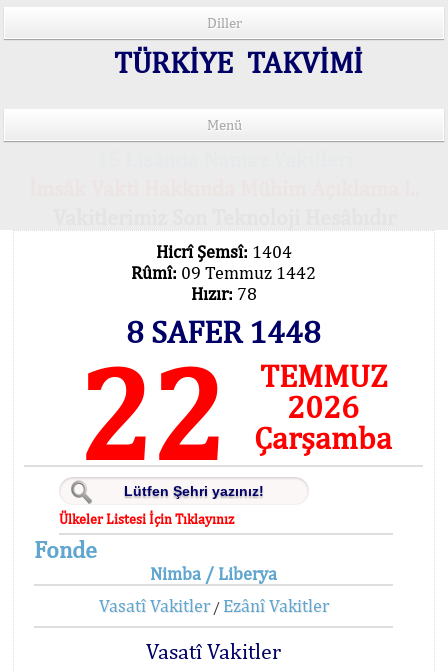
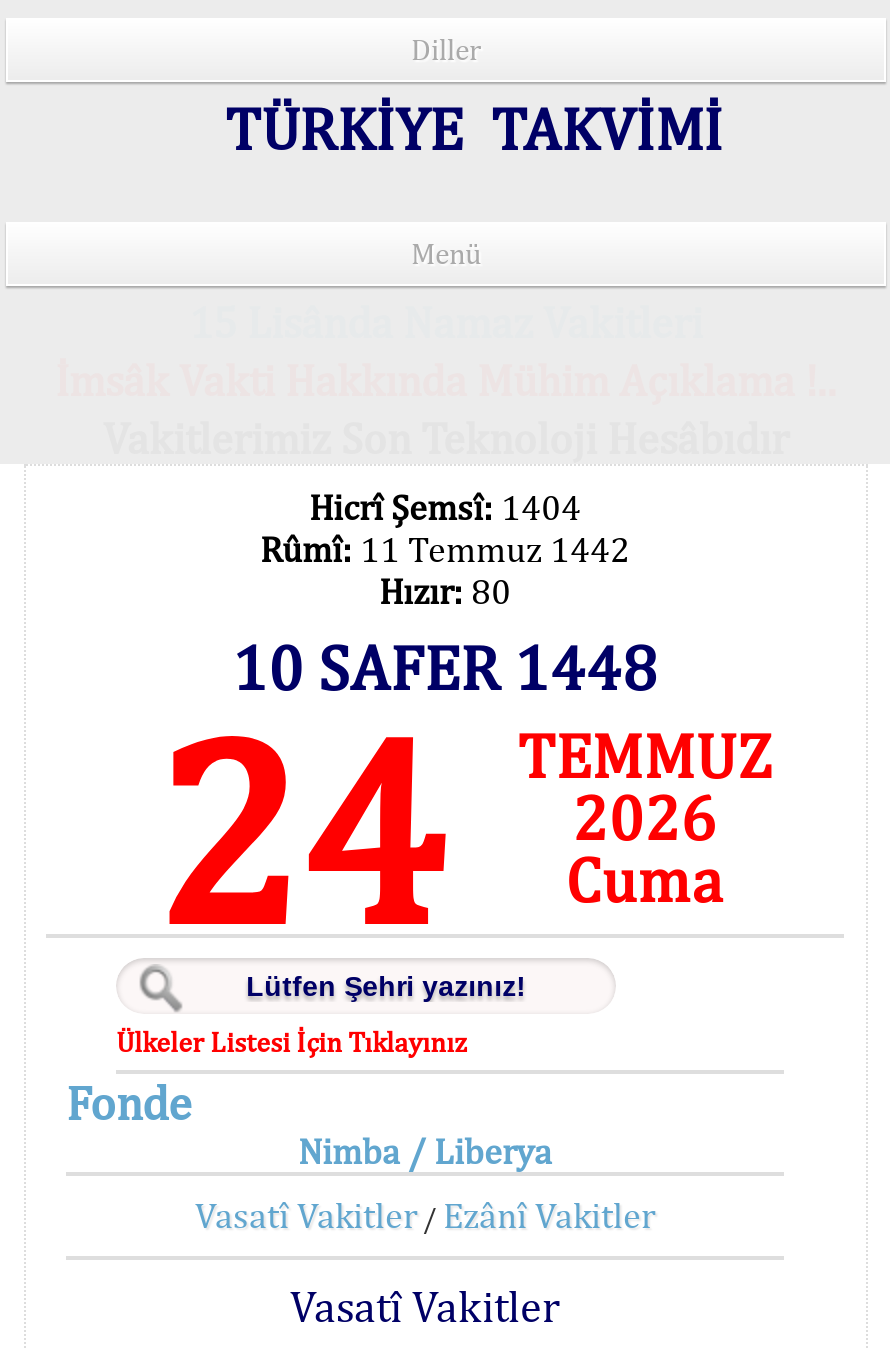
- Rûmî: 09 Temmuz 1442
+ Rûmî: 11 Temmuz 1442

- Hızır: 78
+ Hızır: 80

- 8 SAFER 1448
+ 10 SAFER 1448

- 22
+ 24

- Çarşamba
+ Cuma
